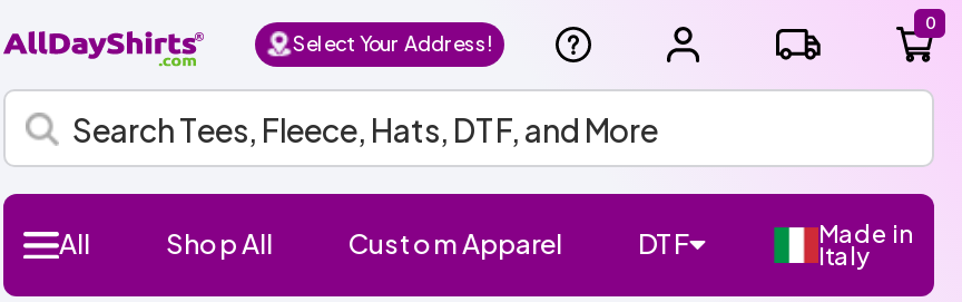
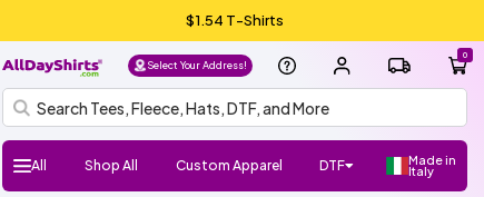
+ $1.54 T-Shirts
